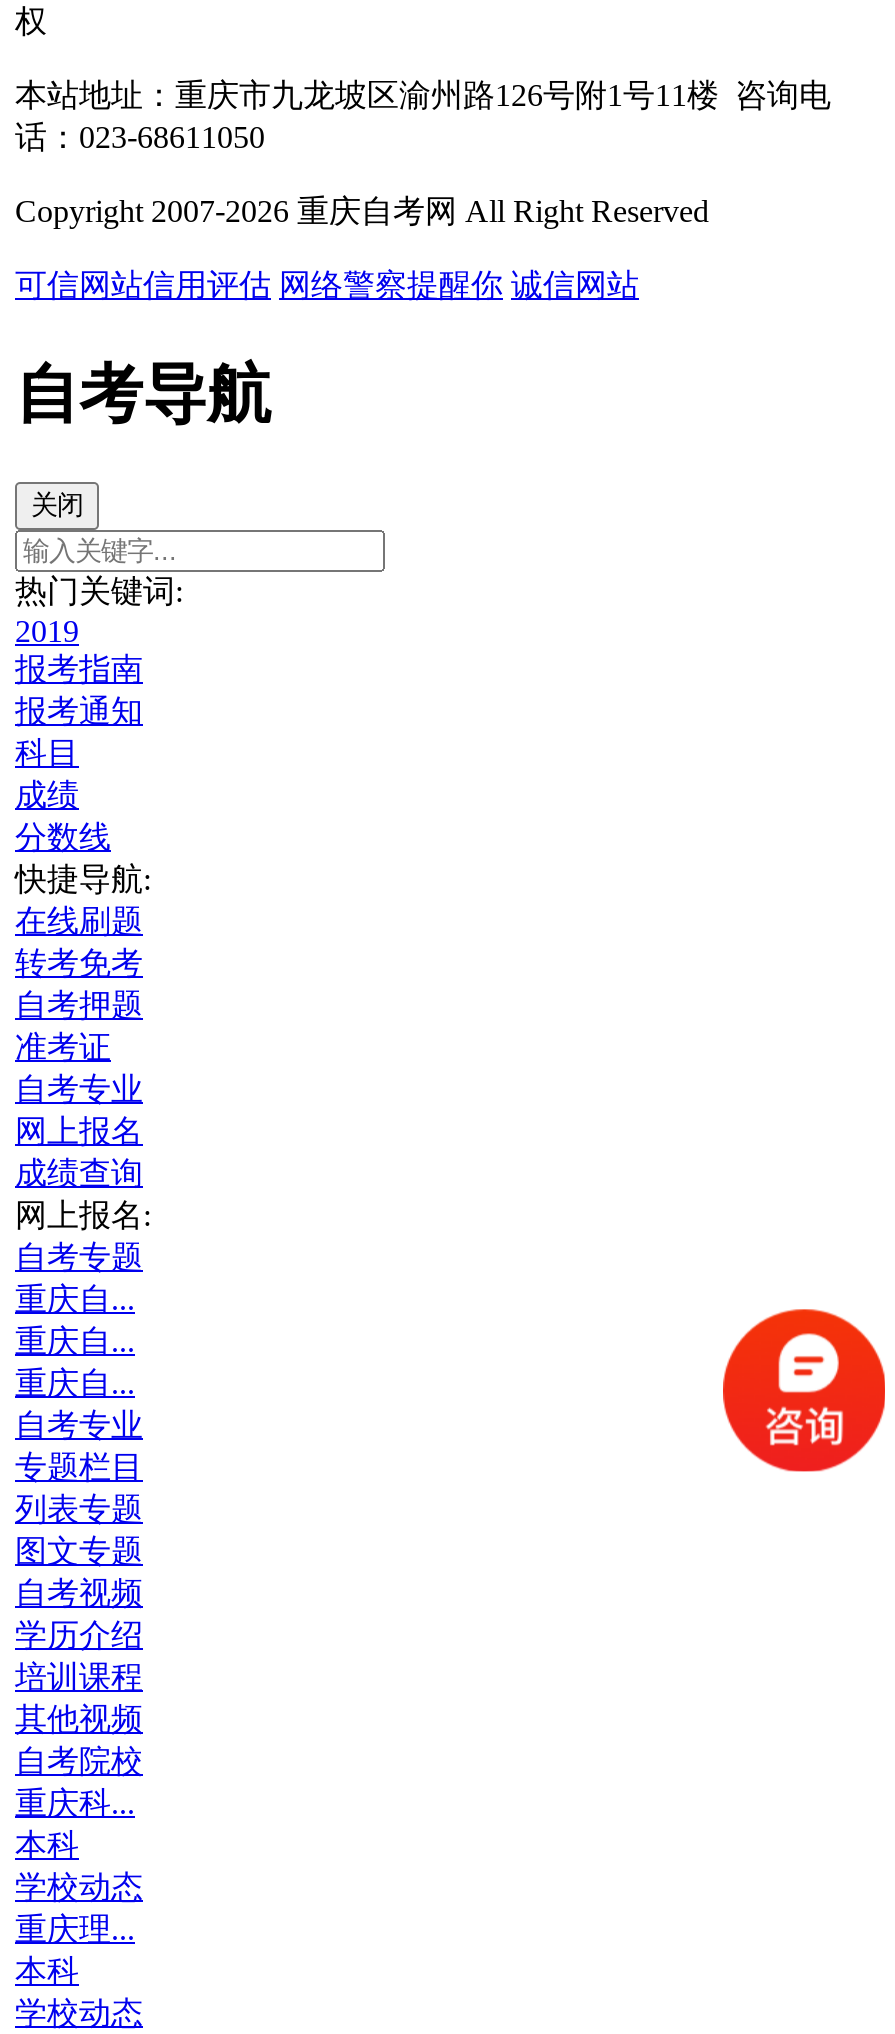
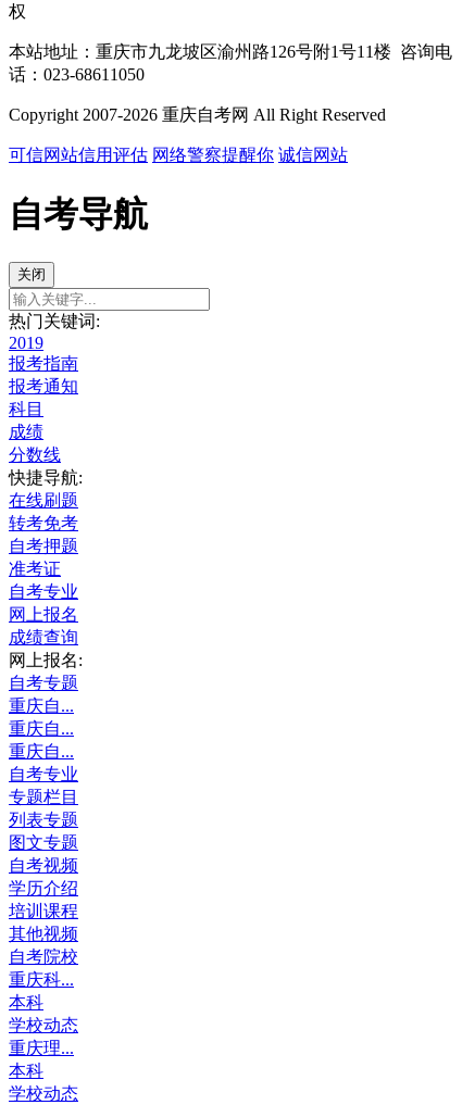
- [image]
